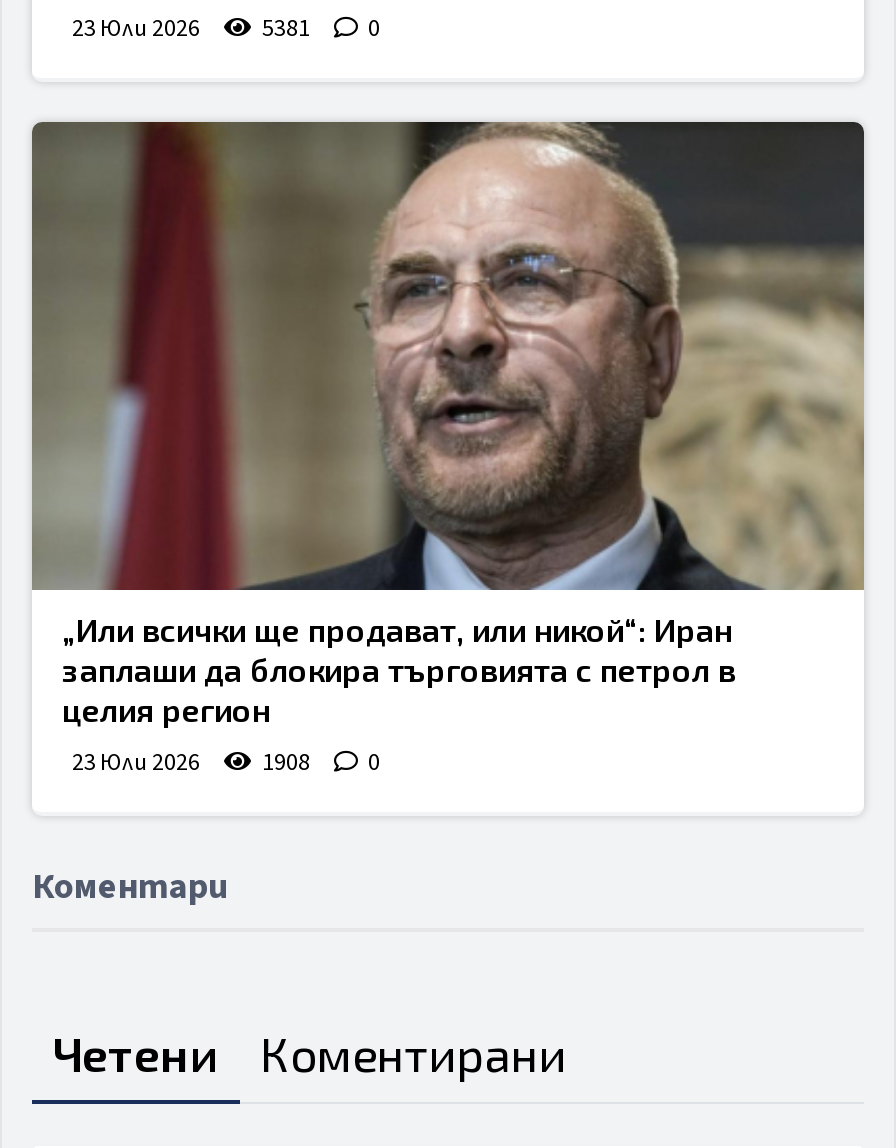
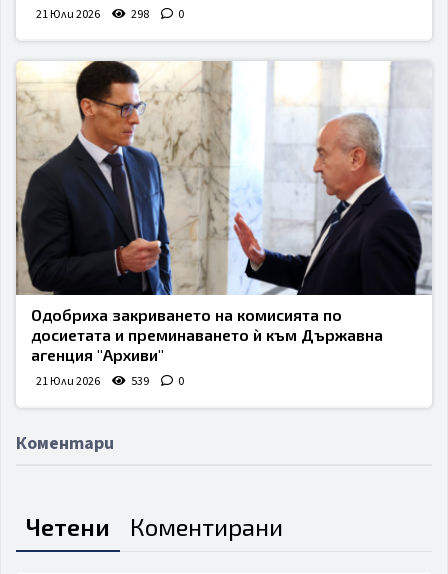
- 23 Юли 2026
- 5381
+ 21 Юли 2026
+ 298

- [image]
- „Или всички ще продават, или никой“: Иран
- заплаши да блокира търговията с петрол в
- целия регион
+ [image]
+ Одобриха закриването на комисията по
+ досиетата и преминаването ѝ към Държавна
+ агенция "Архиви"

- 23 Юли 2026
- 1908
+ 21 Юли 2026
+ 539
